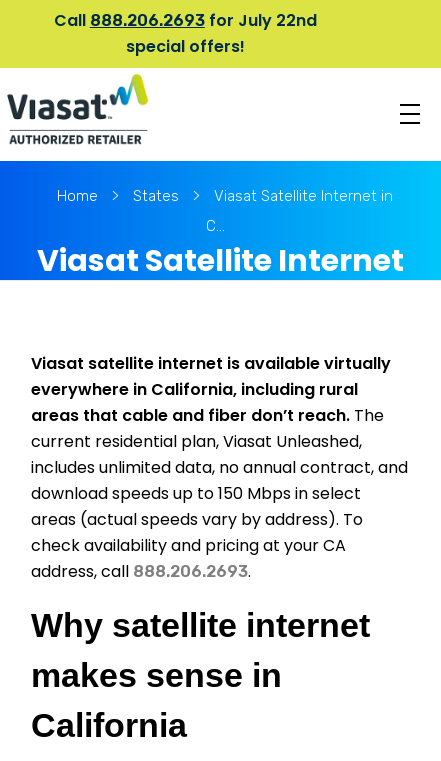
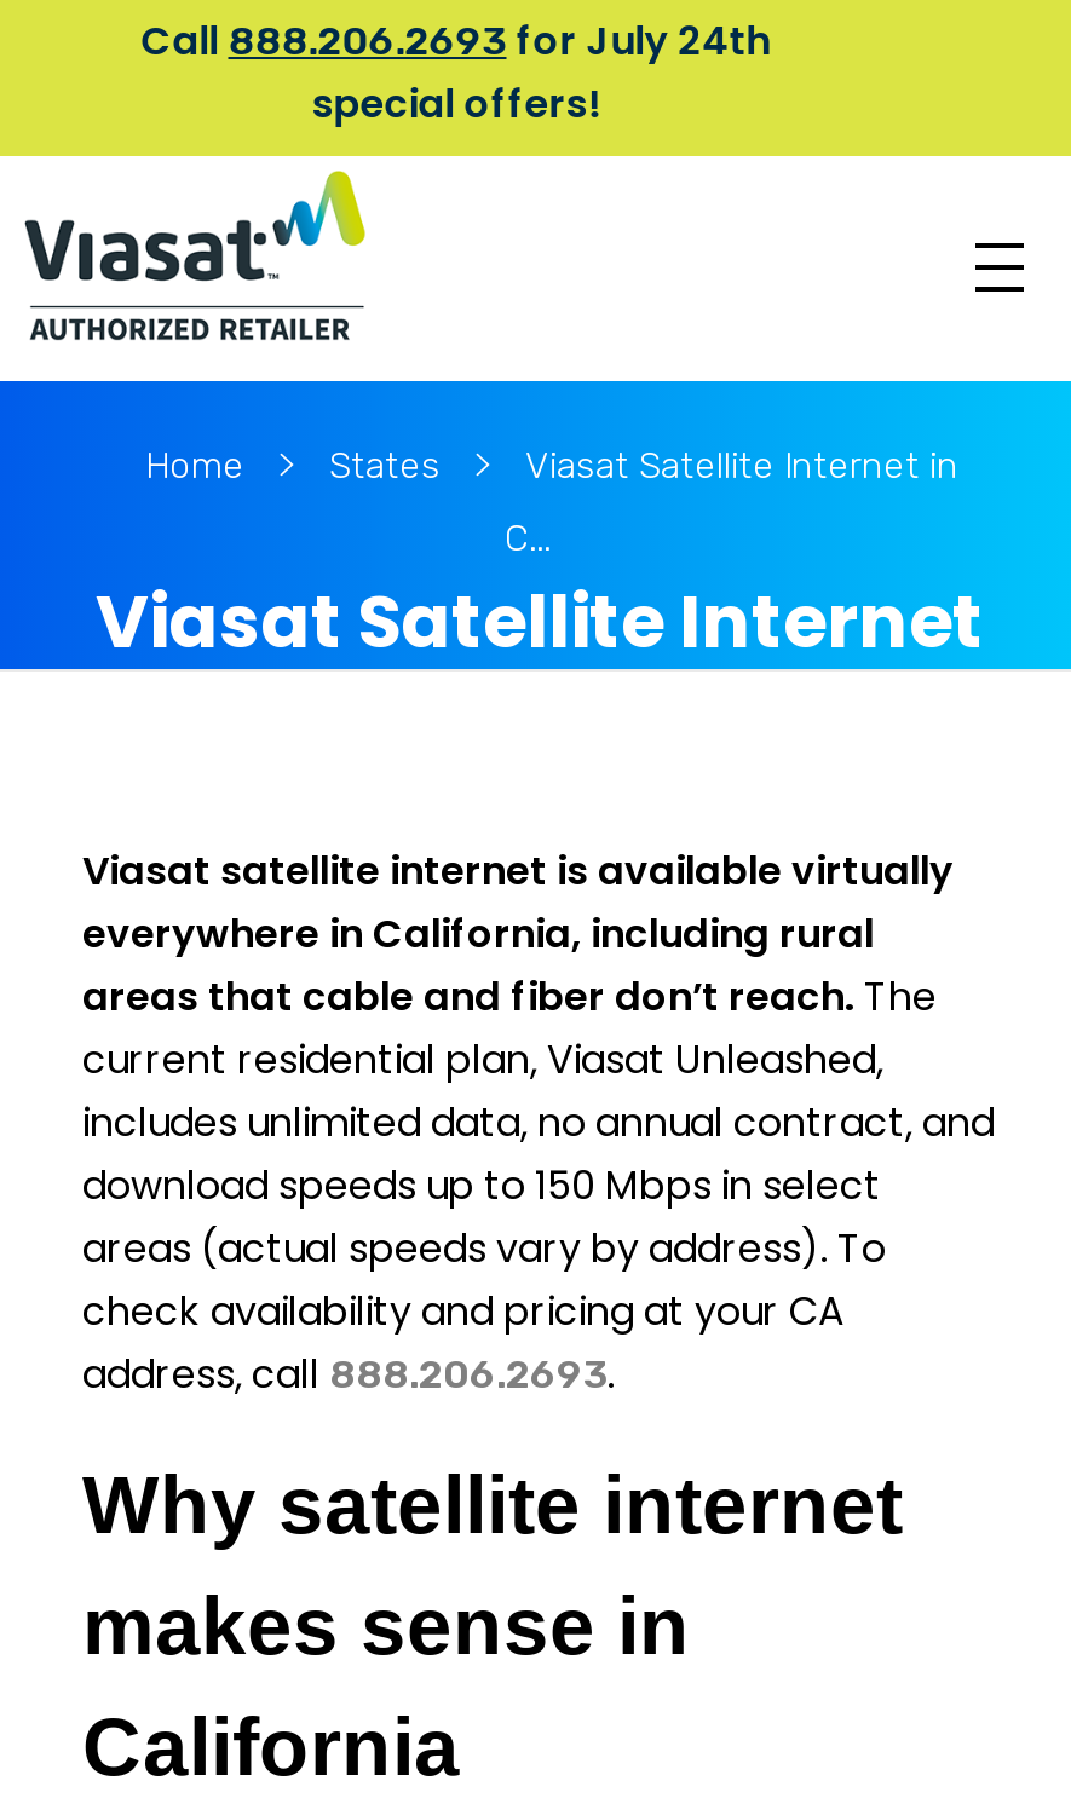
- Call 888.206.2693 for July 22nd
+ Call 888.206.2693 for July 24th
